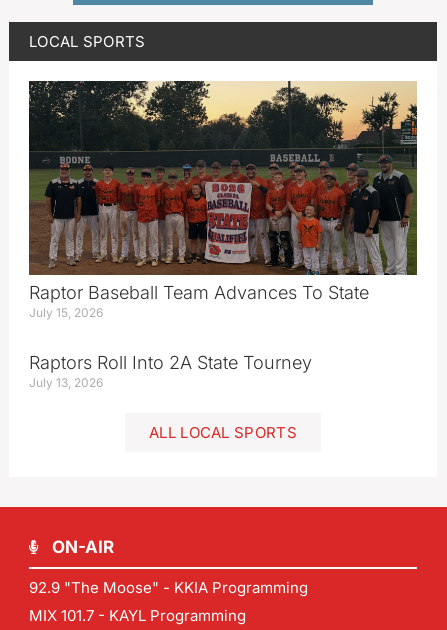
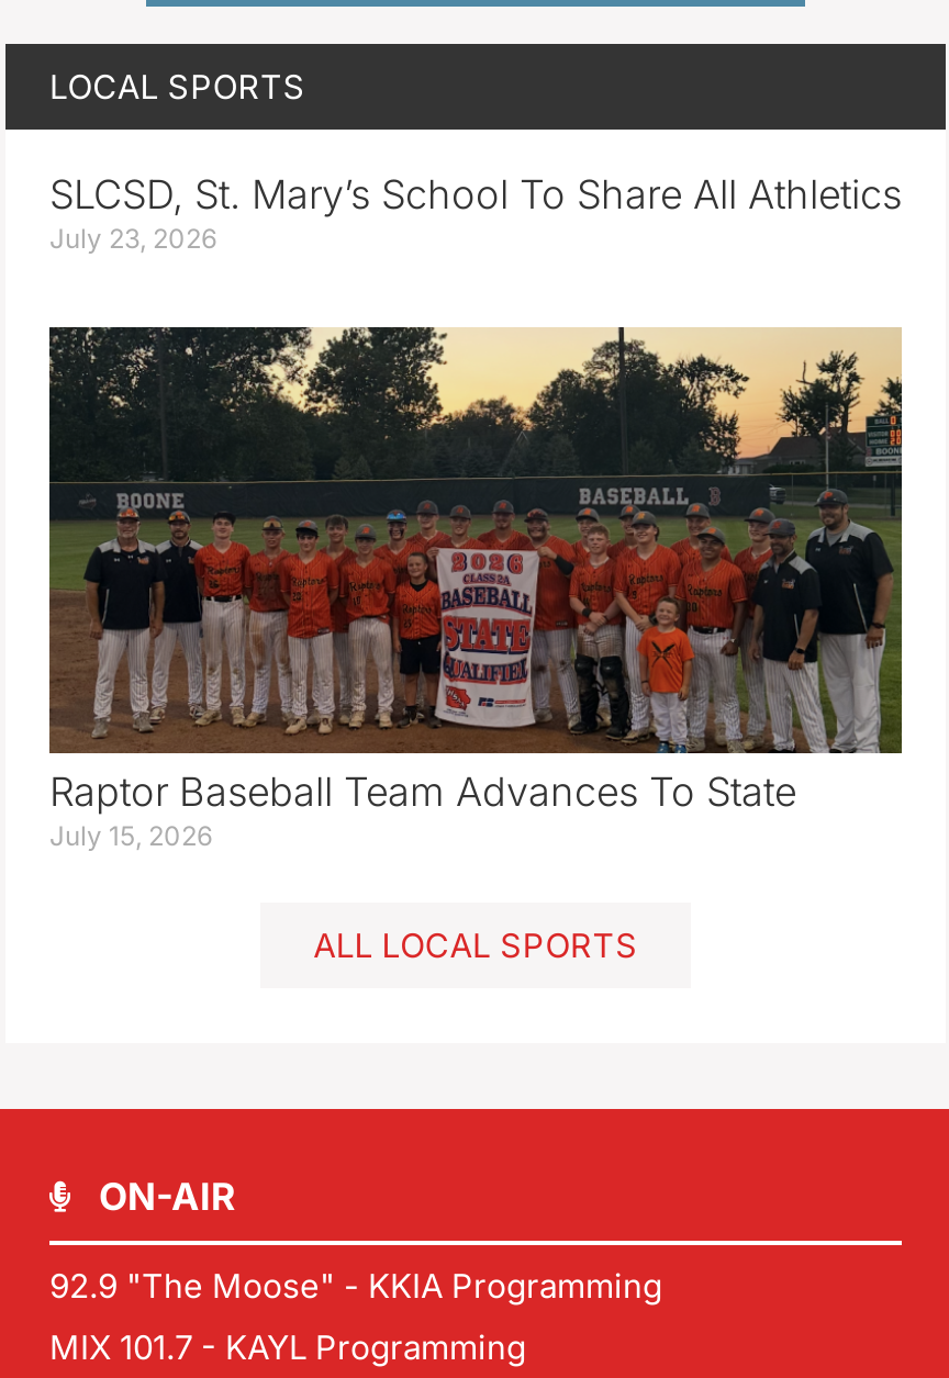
+ SLCSD, St. Mary’s School To Share All Athletics
+ July 23, 2026

moved down: [image] | Raptor Baseball Team Advances To State | July 15, 2026

- Raptors Roll Into 2A State Tourney
- July 13, 2026
